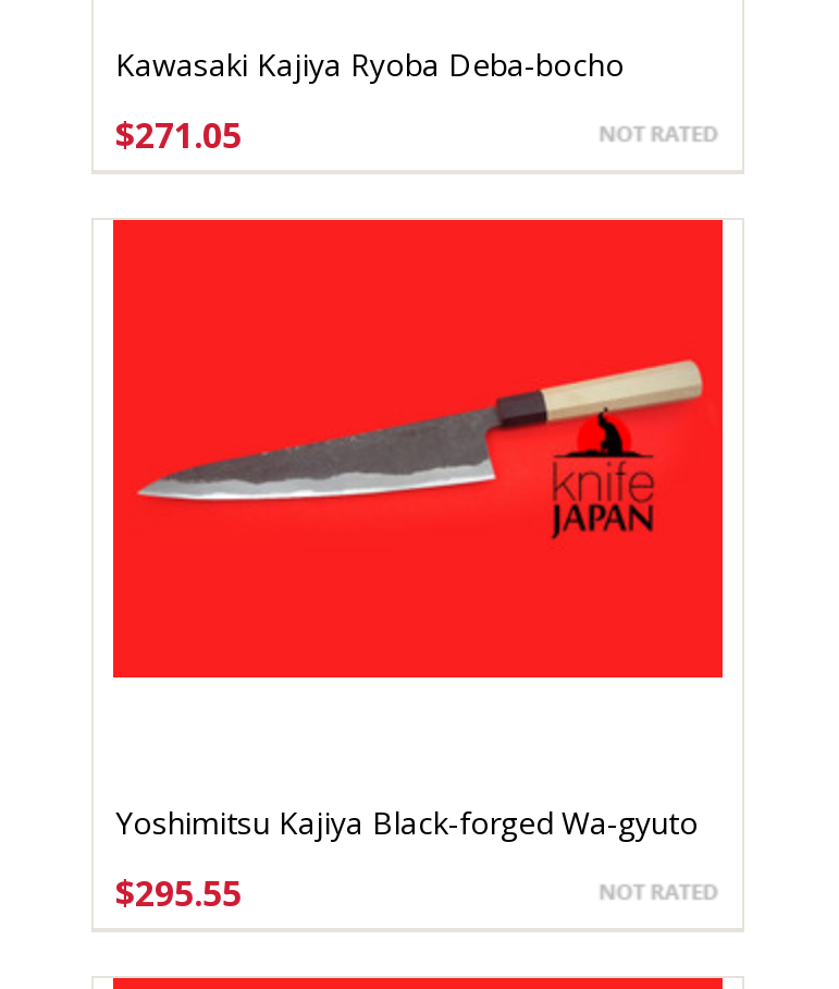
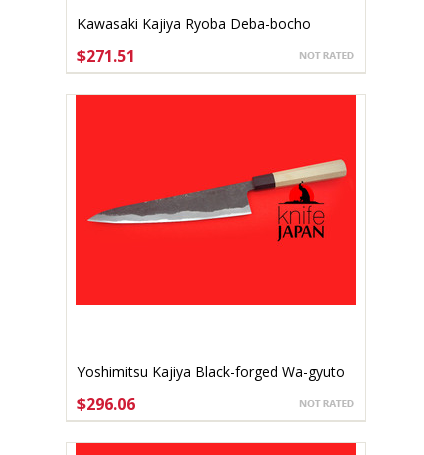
- $271.05
+ $271.51

- $295.55
+ $296.06
